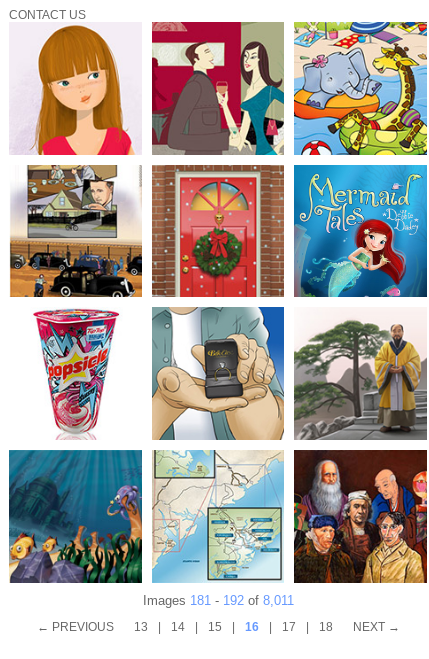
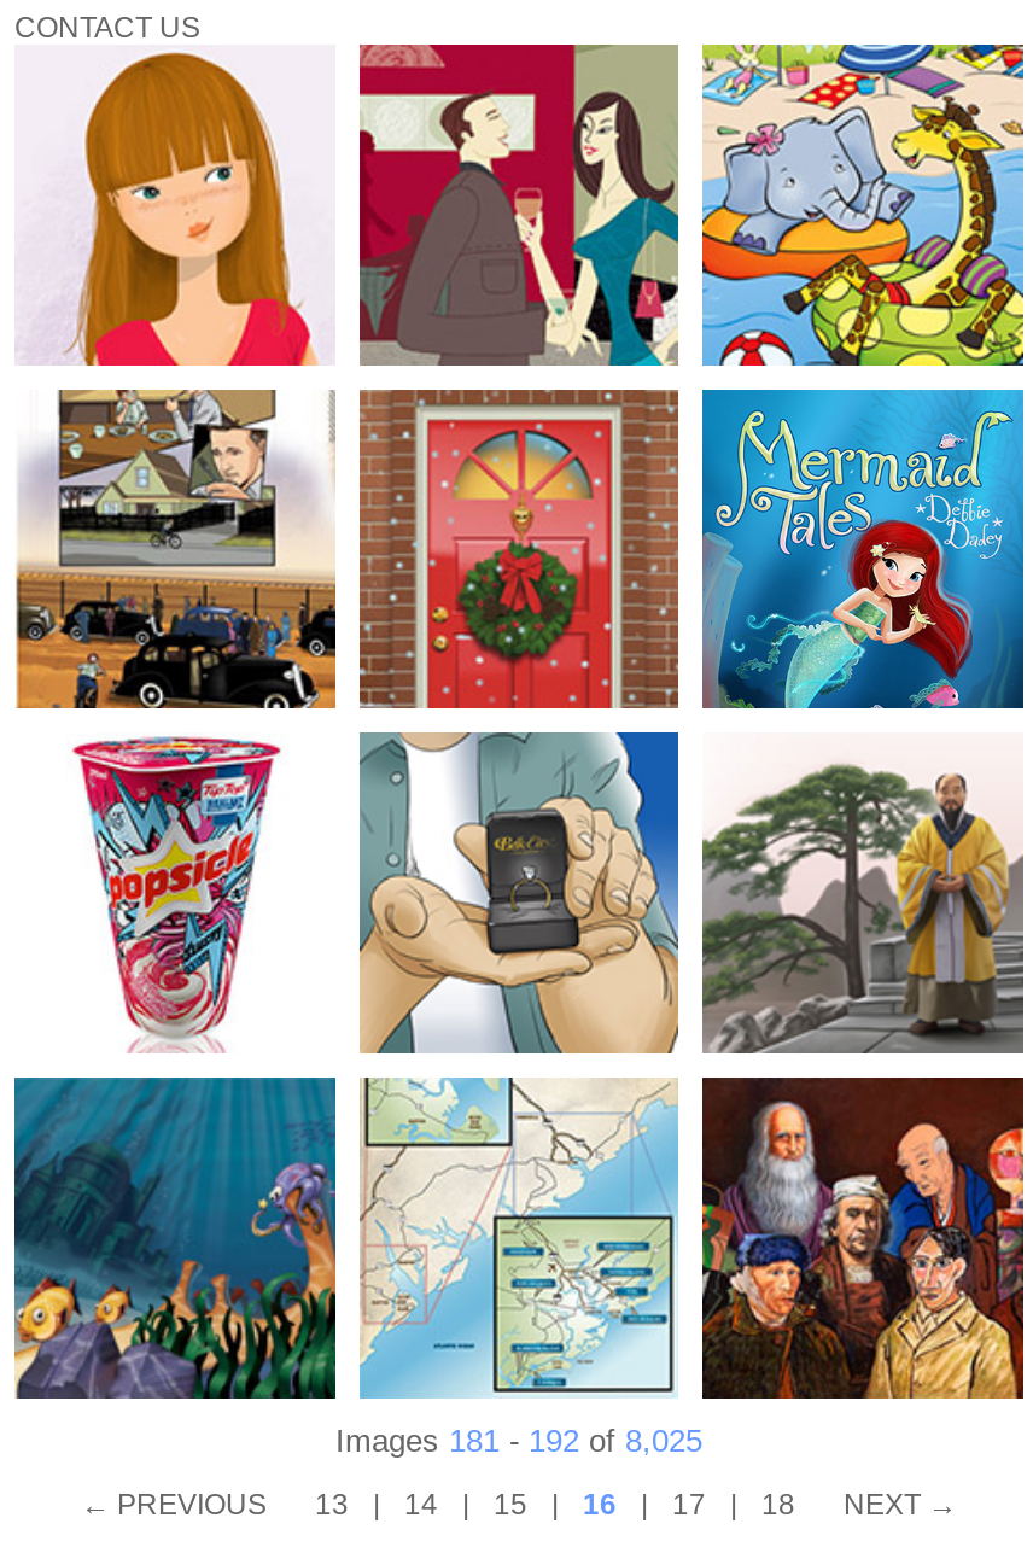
- Images 181 - 192 of 8,011
+ Images 181 - 192 of 8,025
